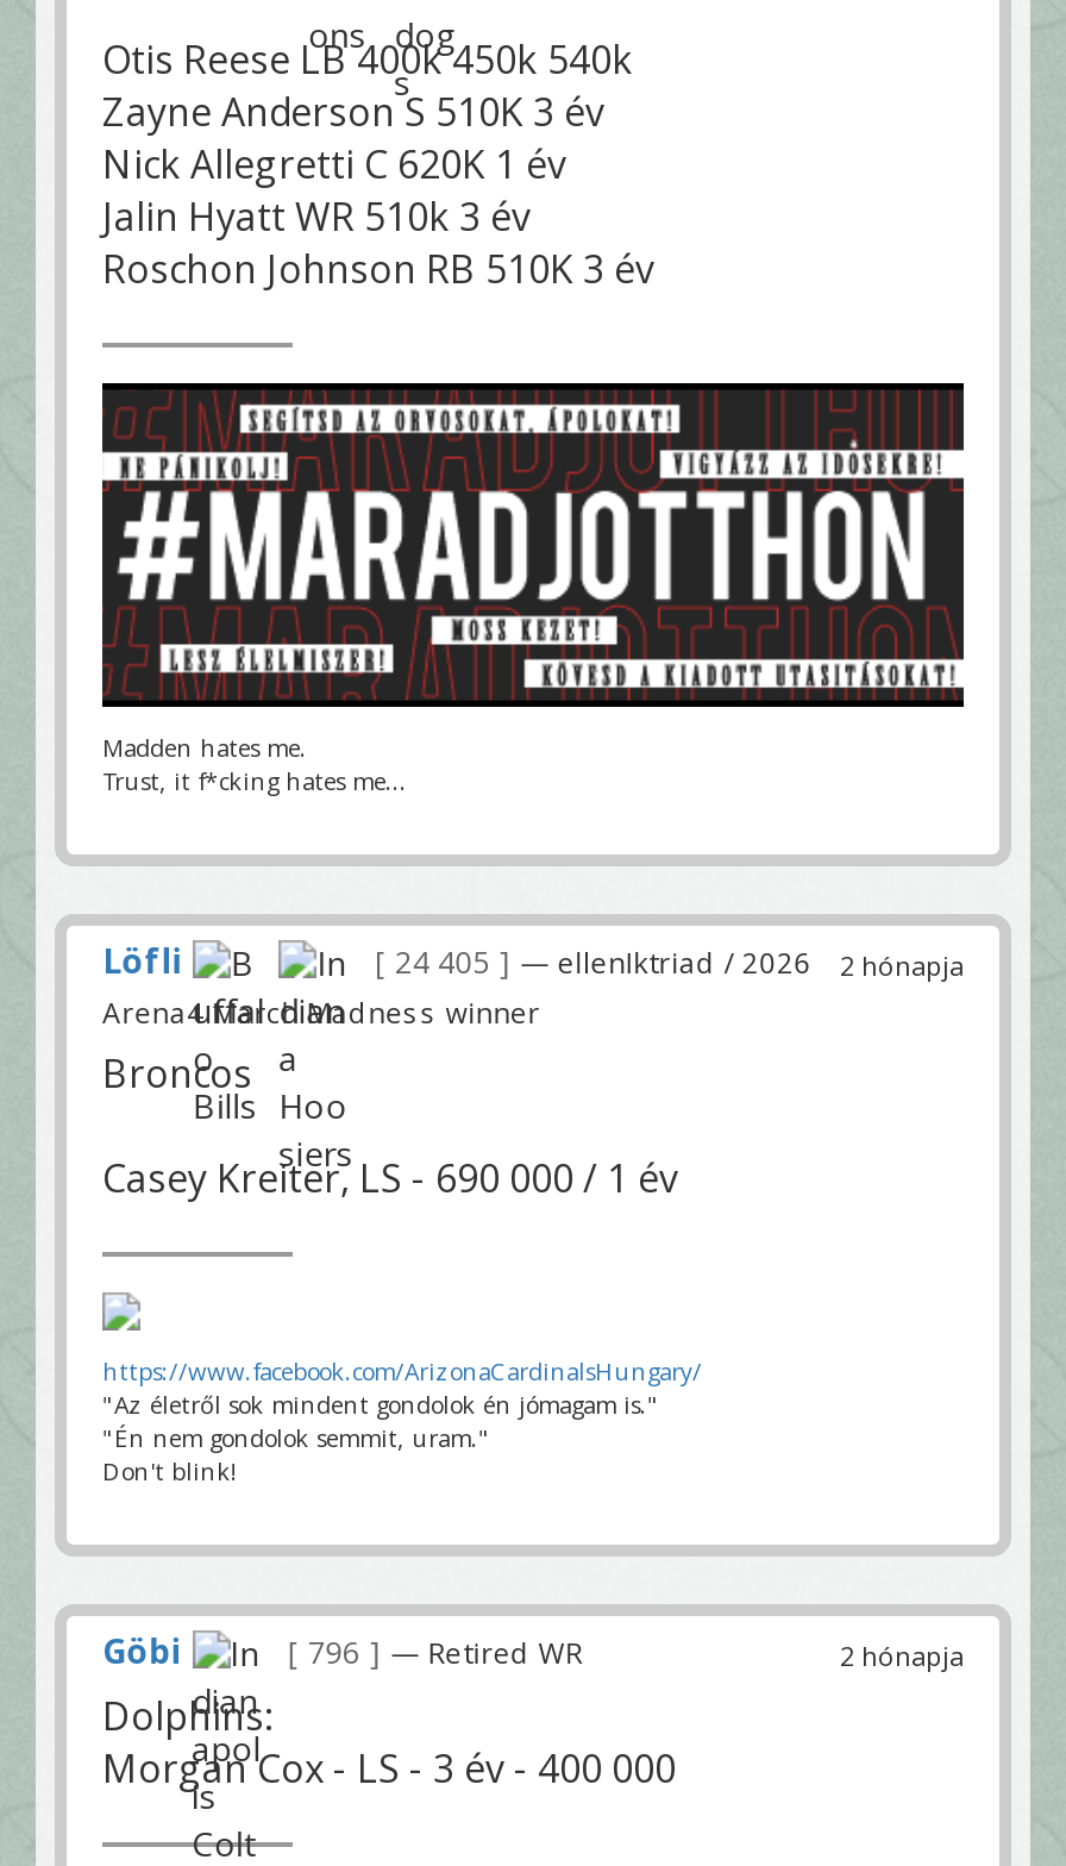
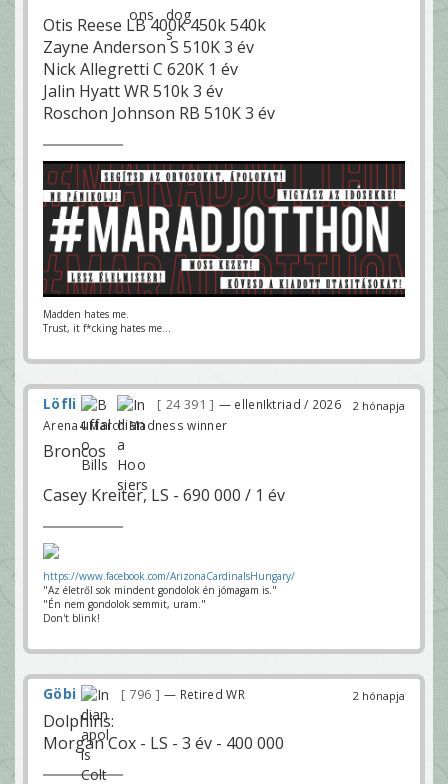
- 24 405 — ellenIktriad / 2026 2 hónapja
+ 24 391 — ellenIktriad / 2026 2 hónapja
